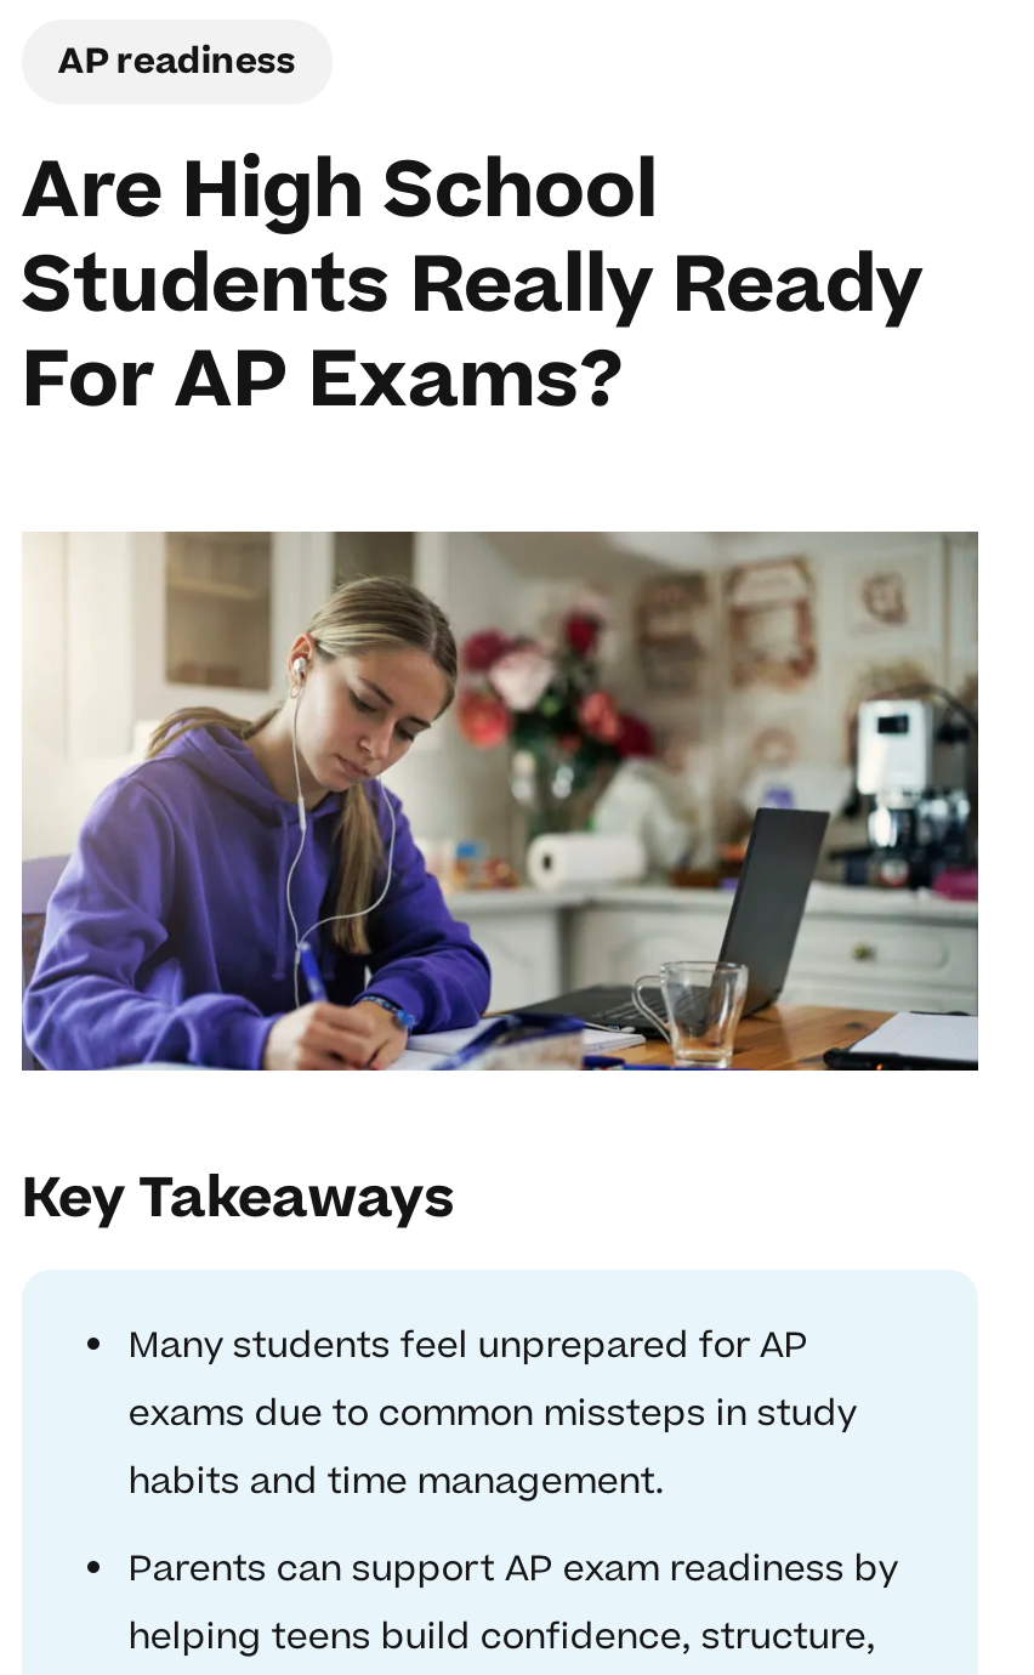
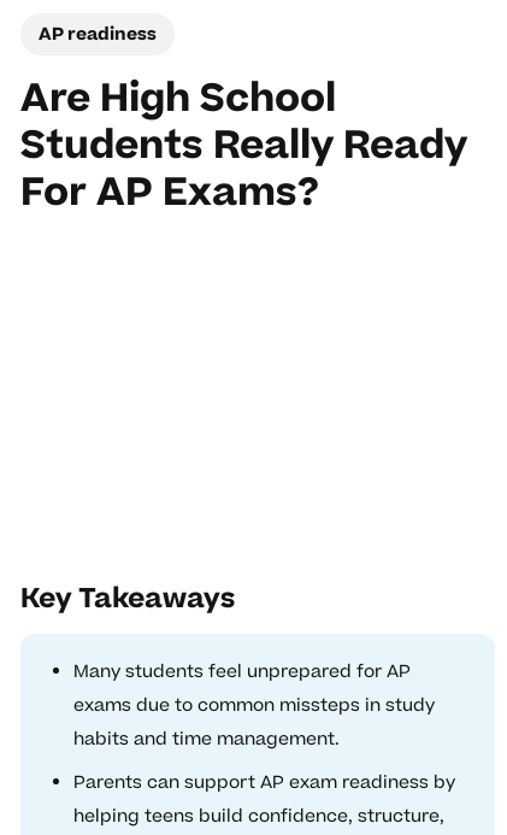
- [image]
